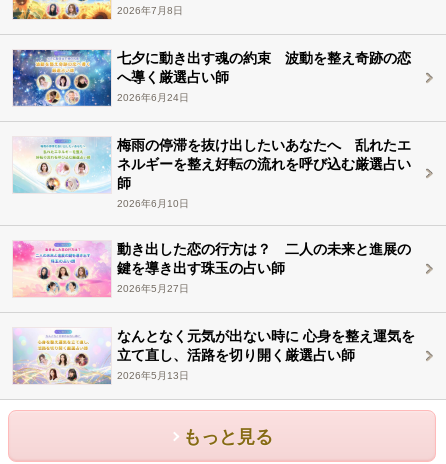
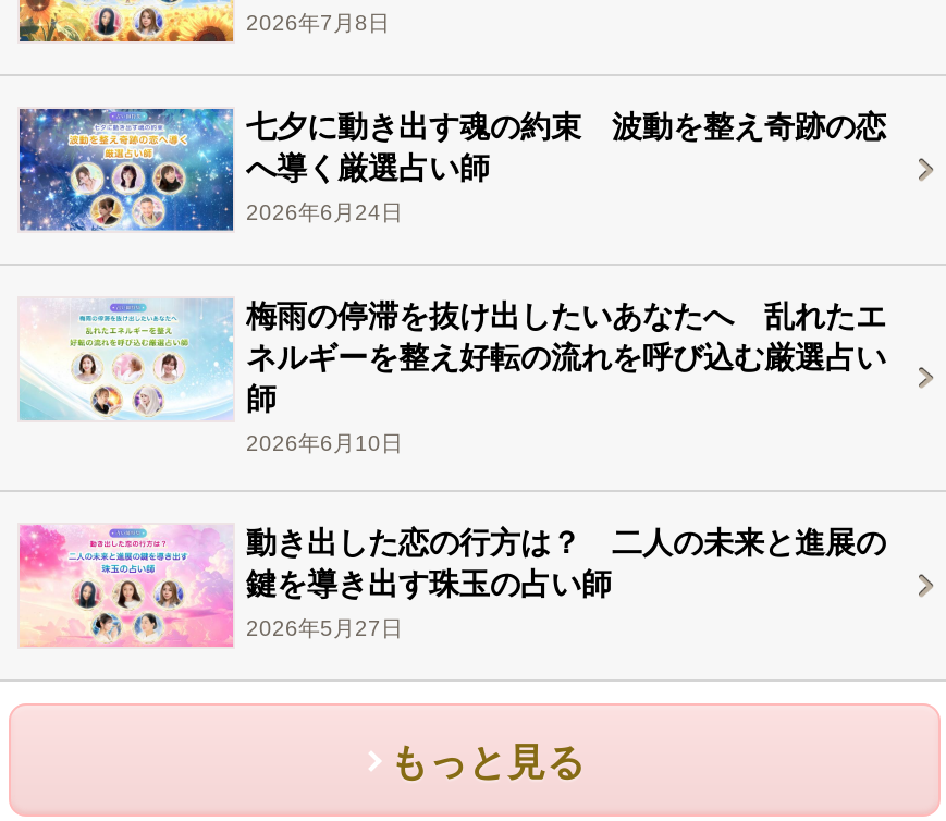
- [image]
- なんとなく元気が出ない時に 心身を整え運気を
- 立て直し、活路を切り開く厳選占い師
- 2026年5月13日
